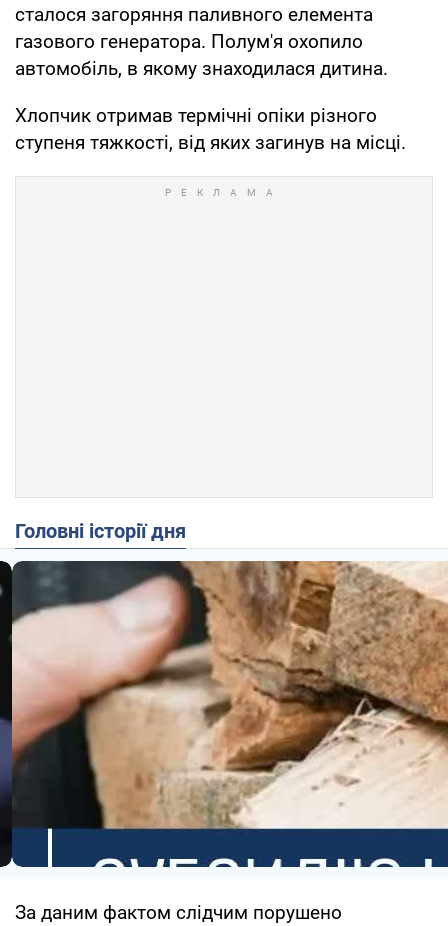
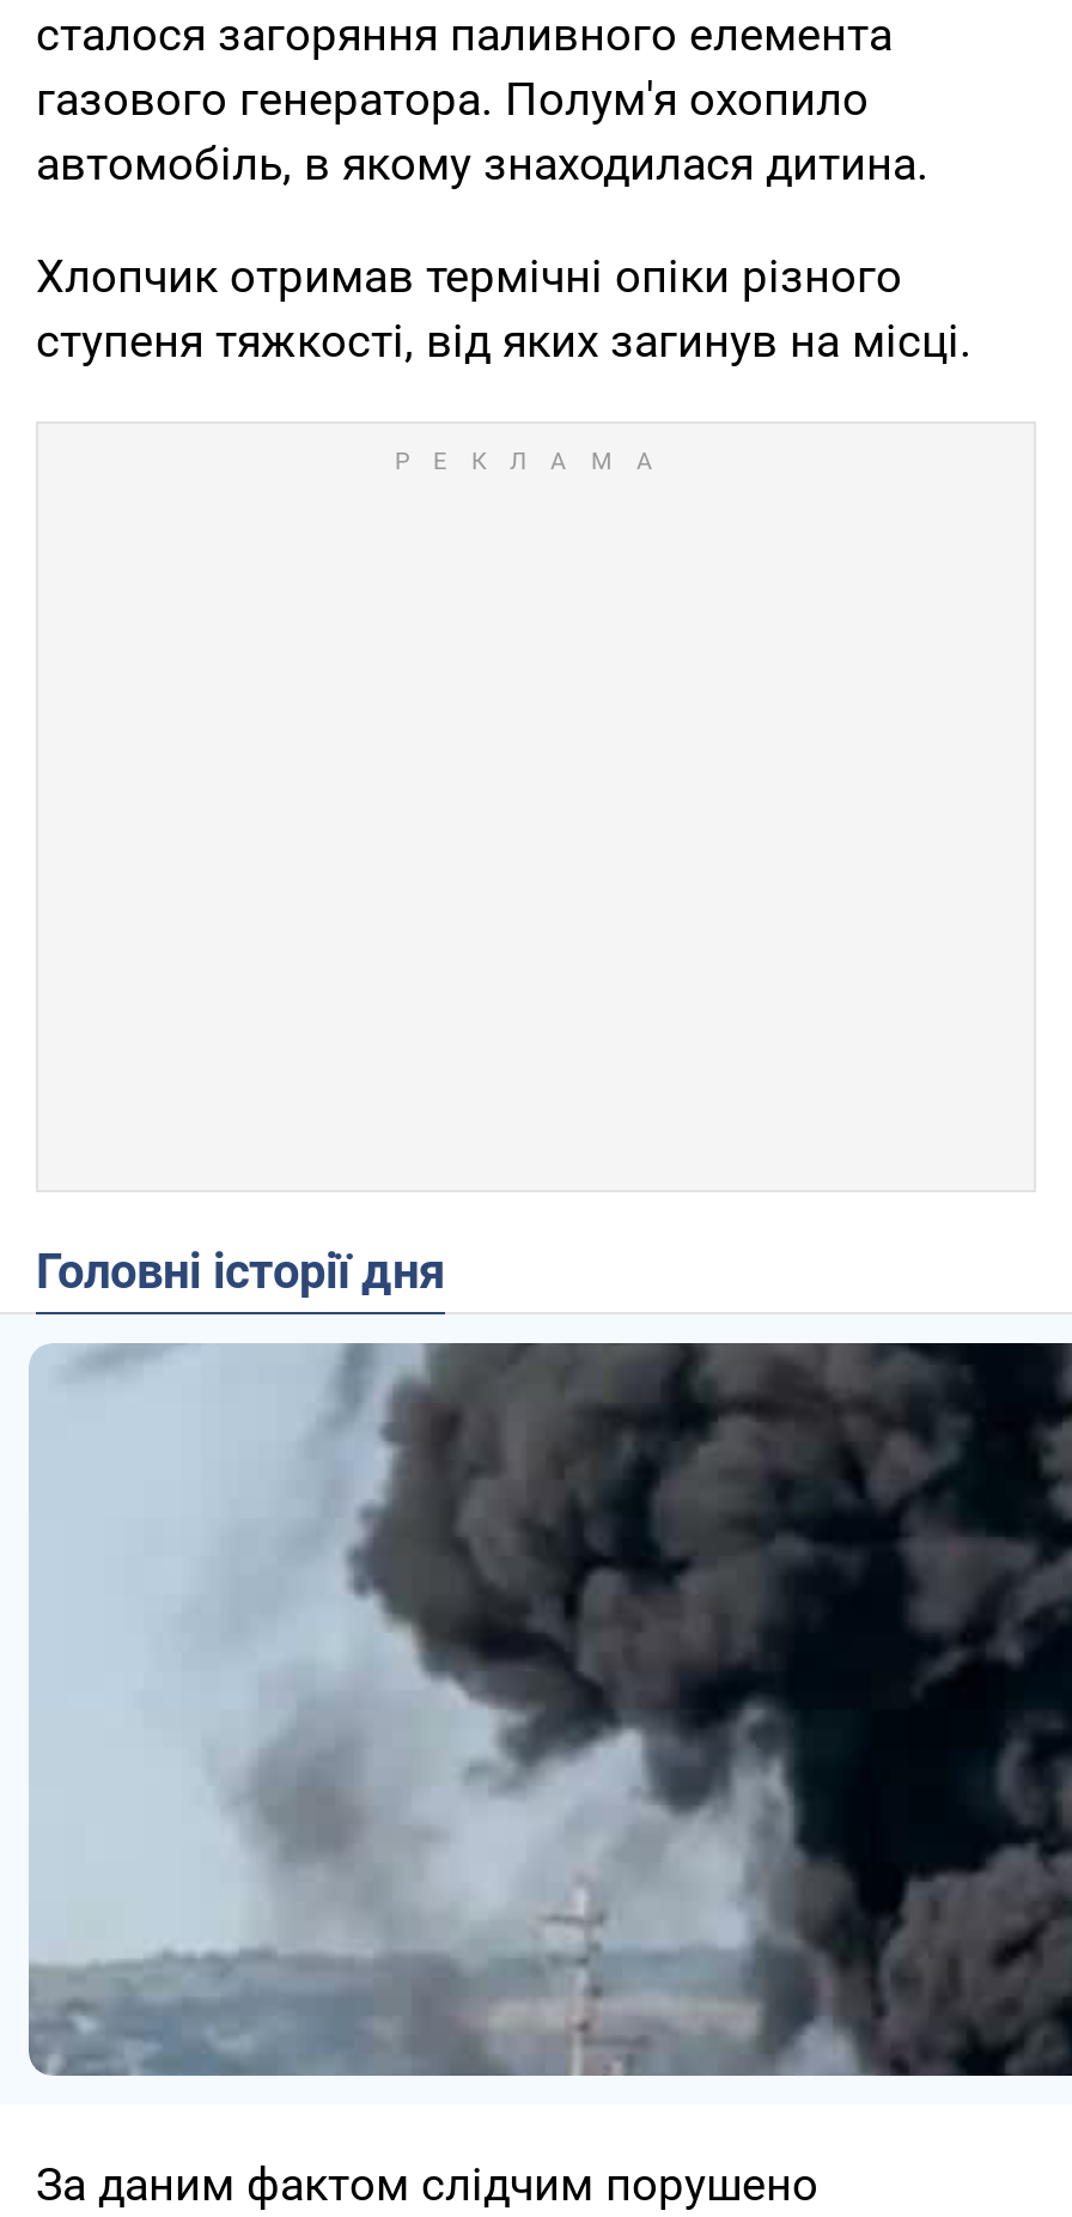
- [image]
+ [image]
